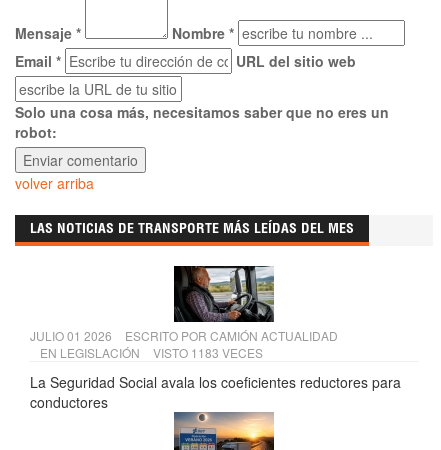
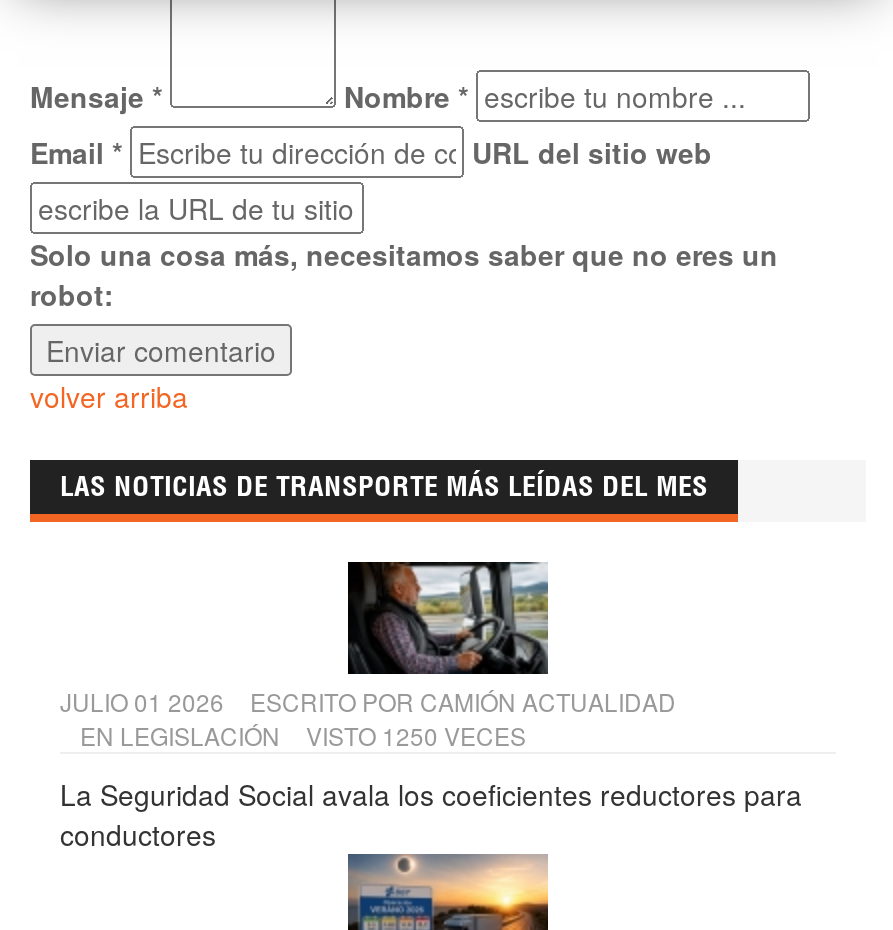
- EN LEGISLACIÓN VISTO 1183 VECES
+ EN LEGISLACIÓN VISTO 1250 VECES
